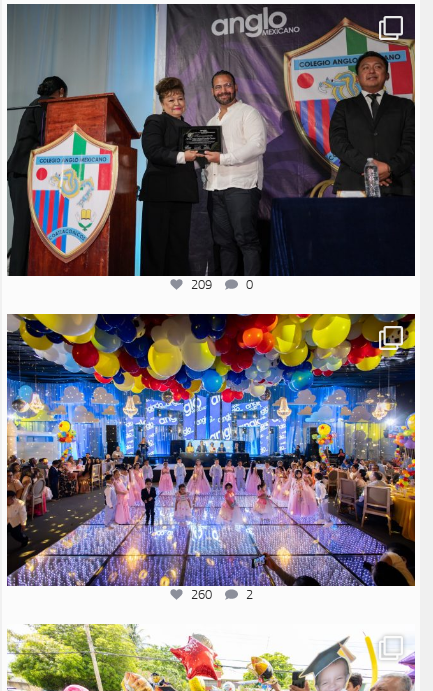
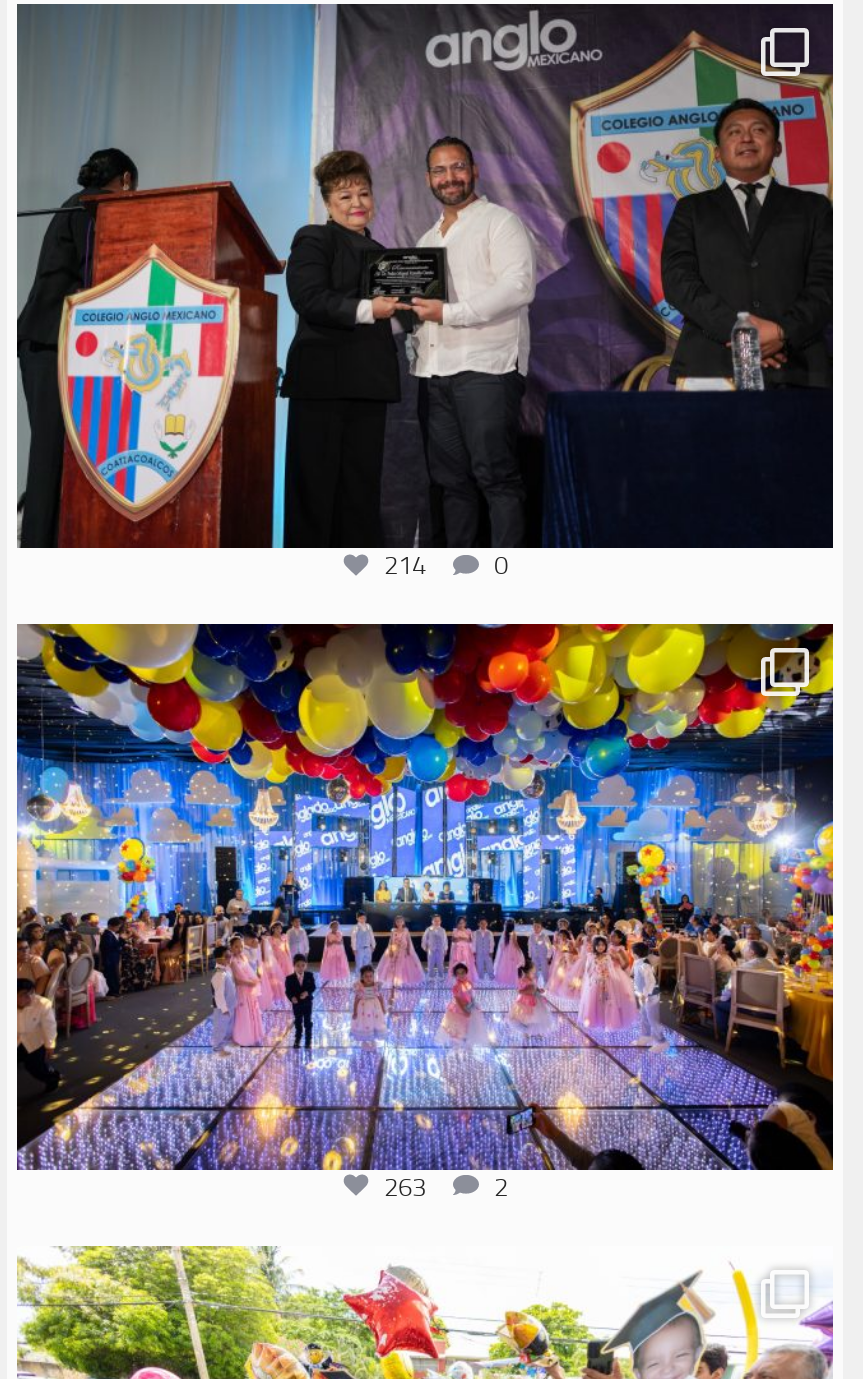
- 209
+ 214

- 260
+ 263
